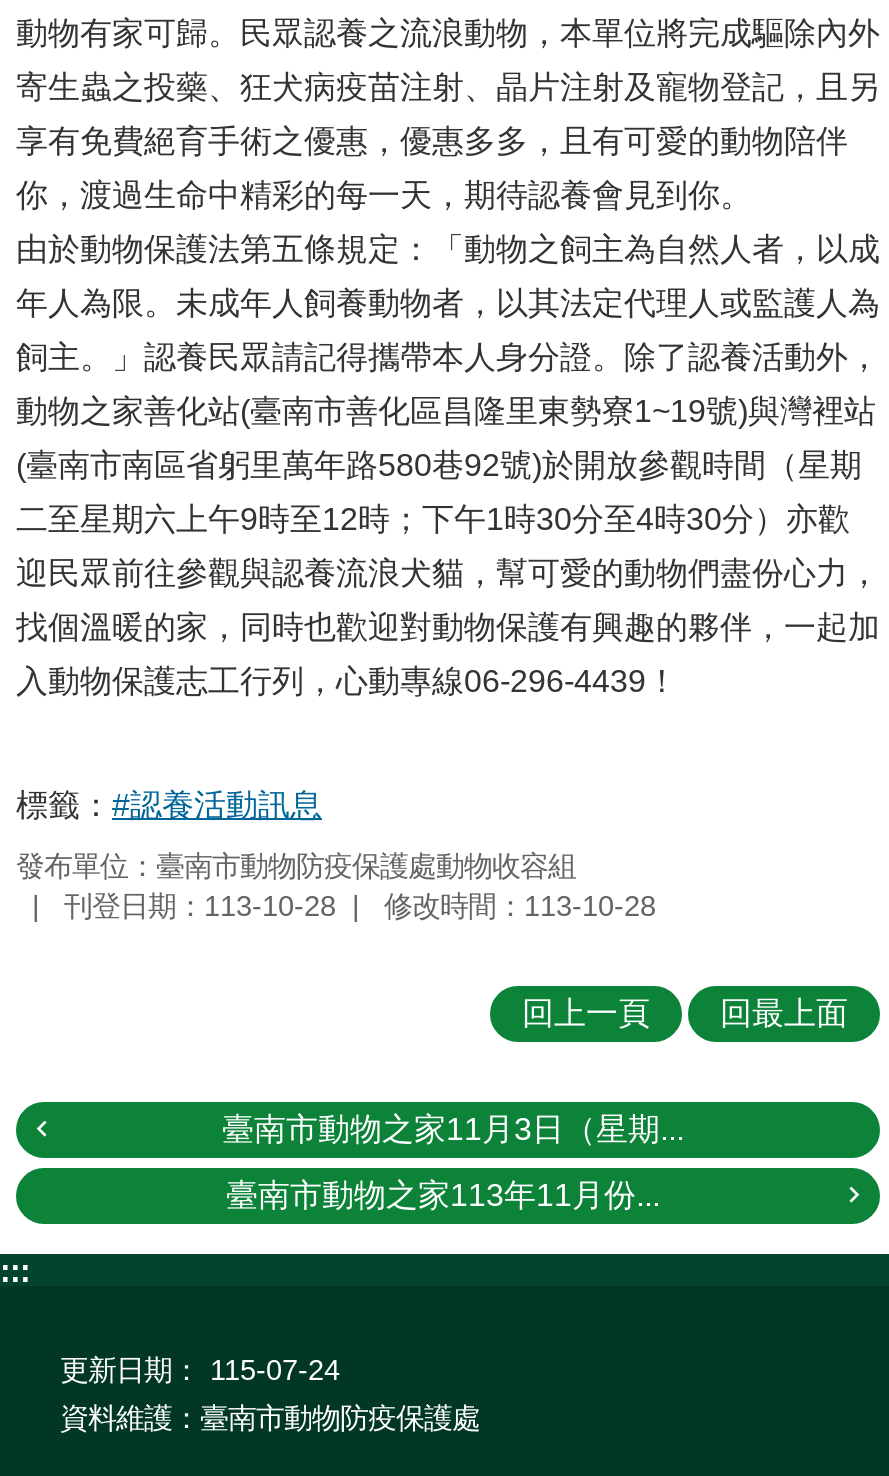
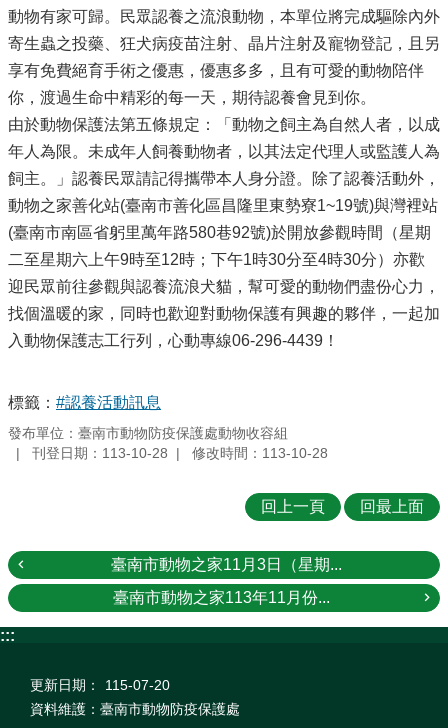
- 更新日期： 115-07-24
+ 更新日期： 115-07-20
